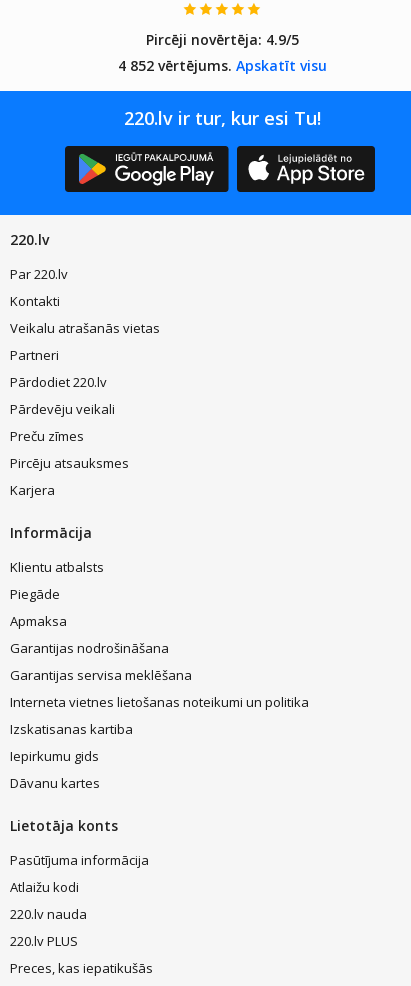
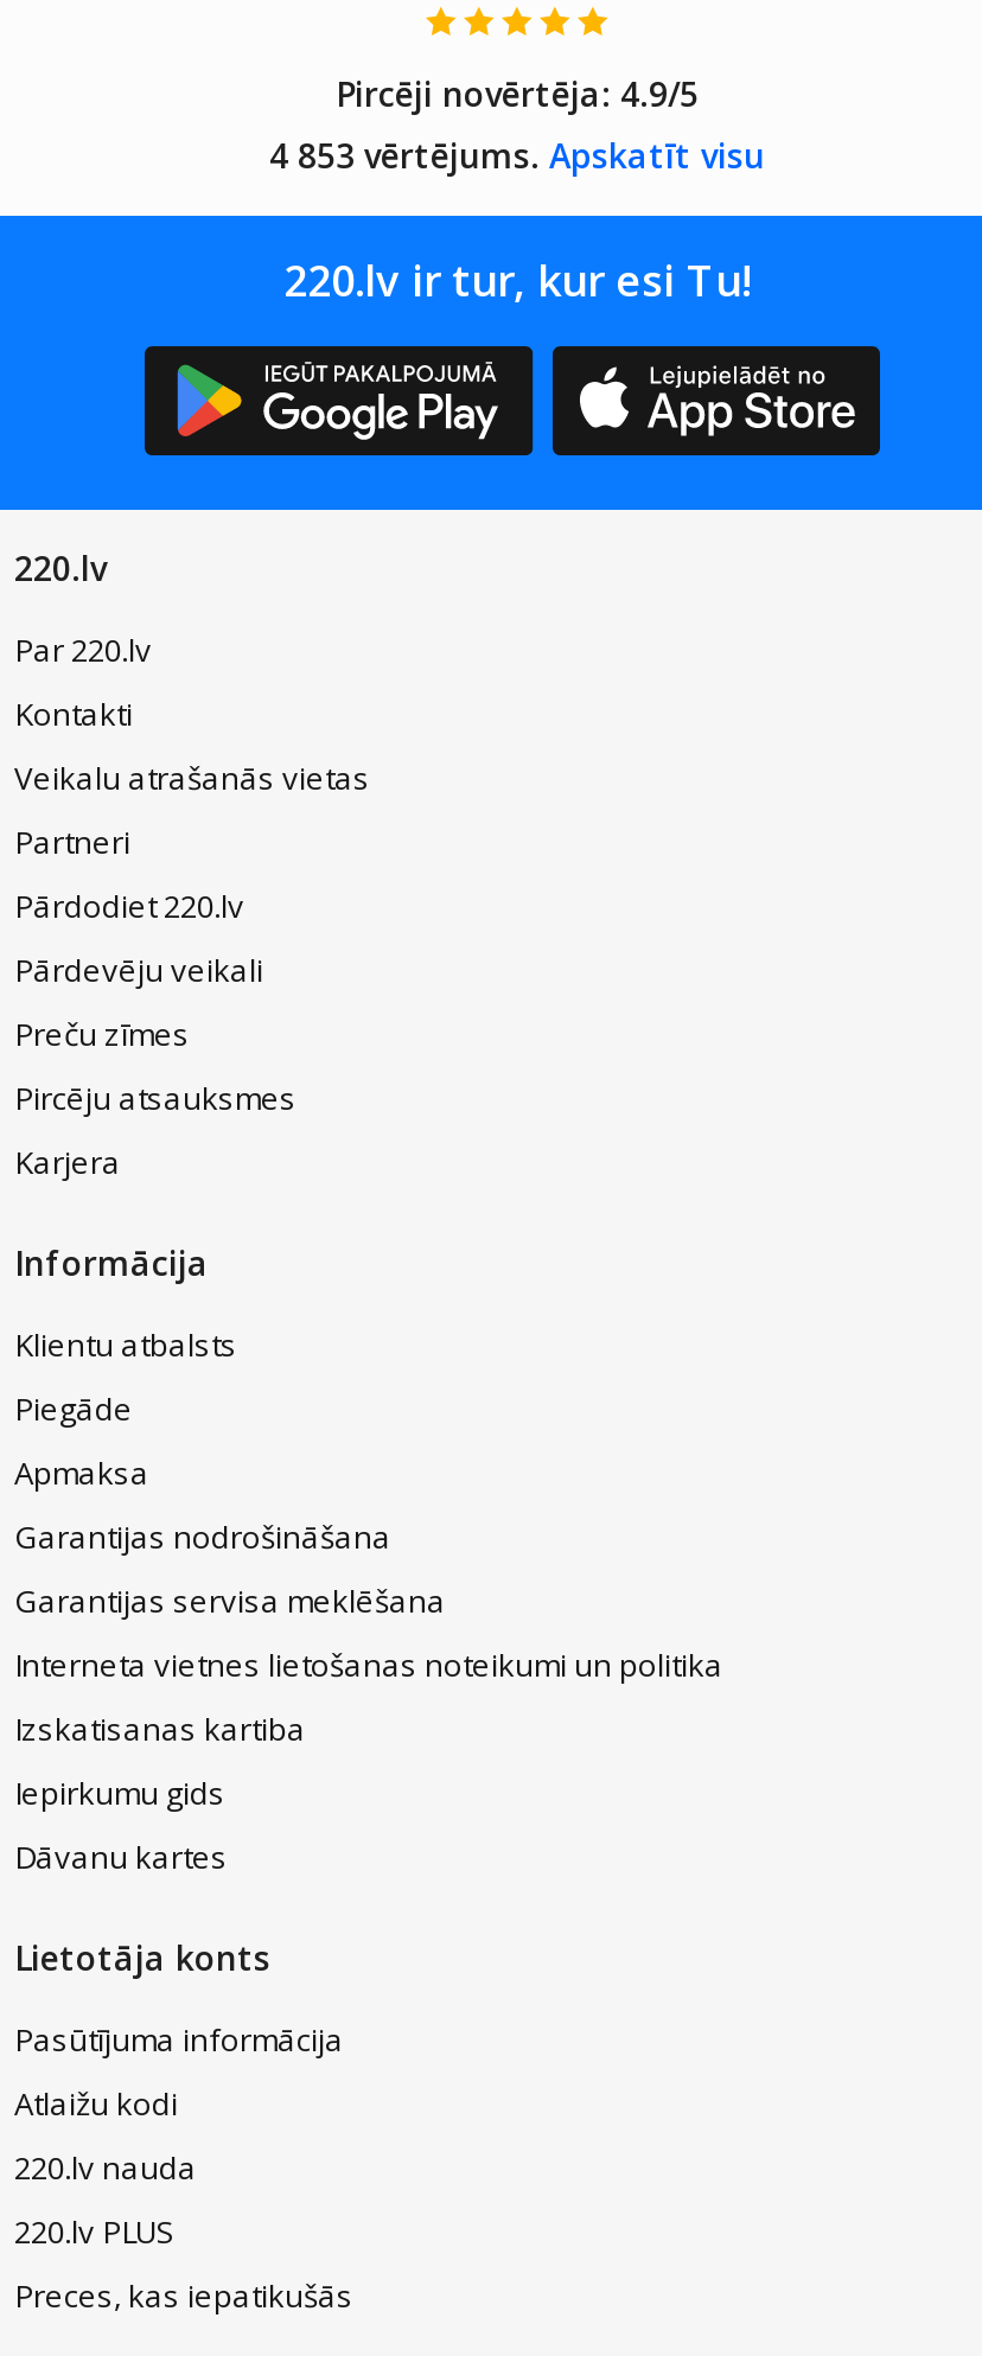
- 4 852 vērtējums. Apskatīt visu
+ 4 853 vērtējums. Apskatīt visu
